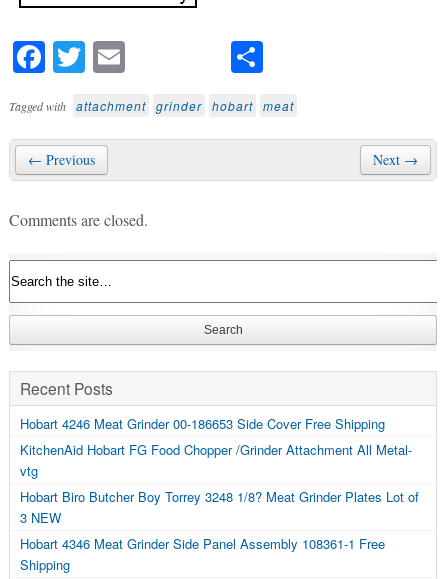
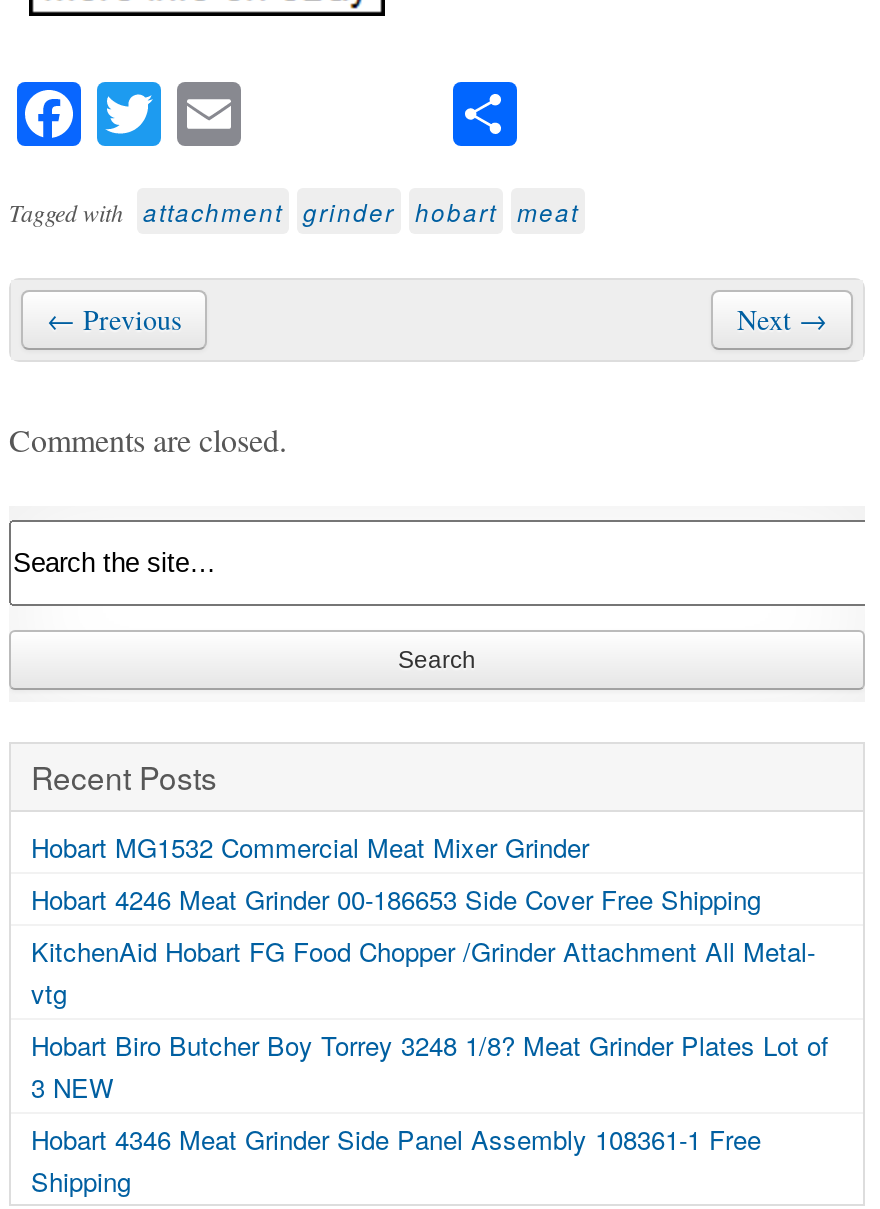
+ Hobart MG1532 Commercial Meat Mixer Grinder
